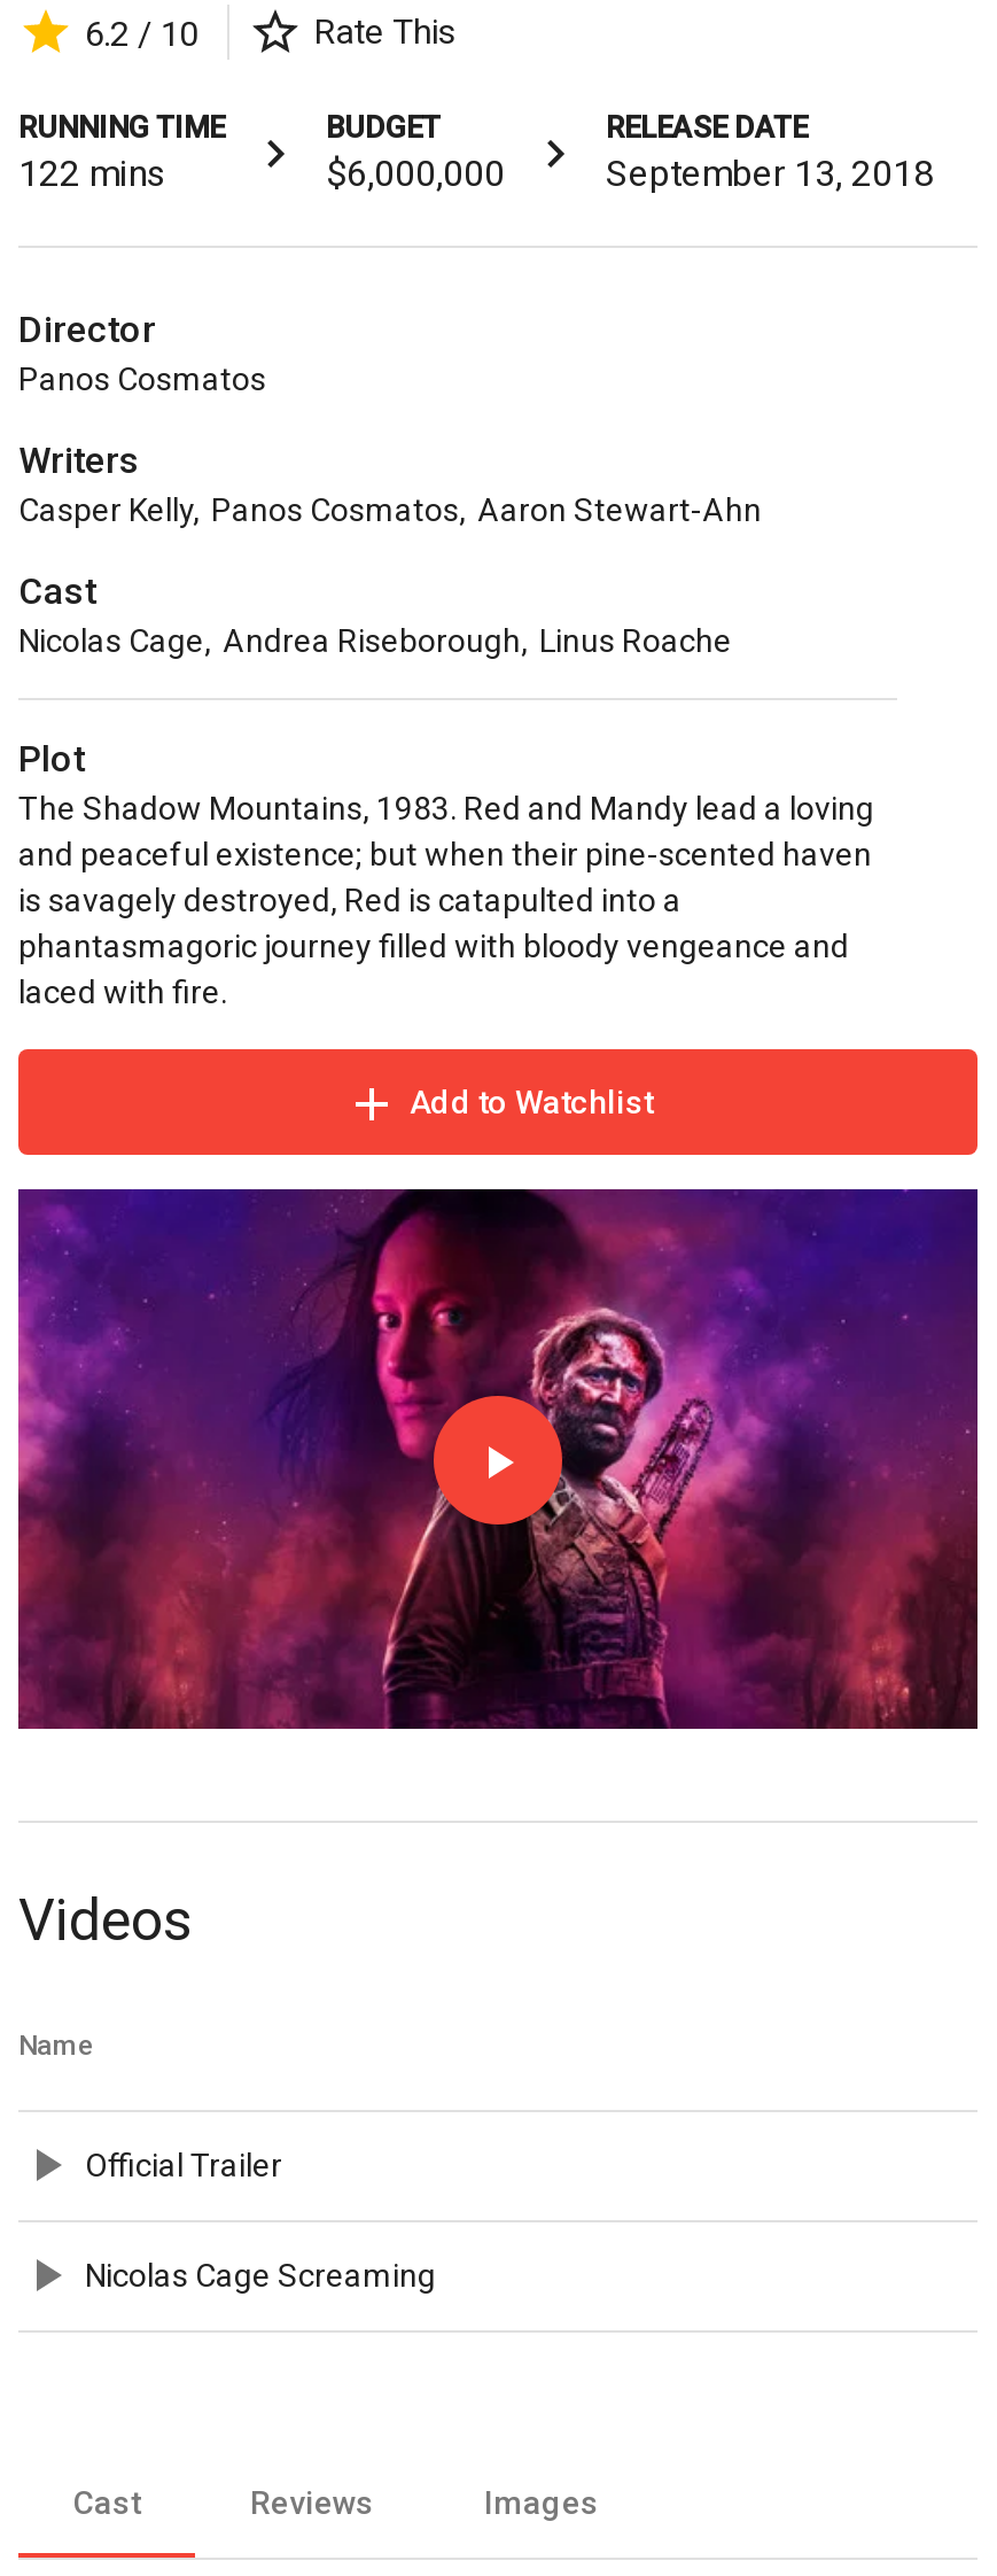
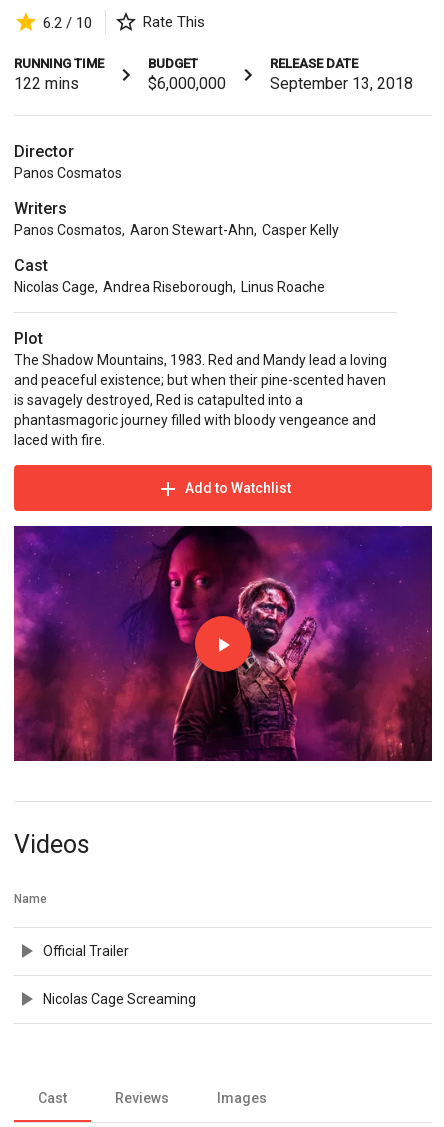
- Casper Kelly, Panos Cosmatos, Aaron Stewart-Ahn
+ Panos Cosmatos, Aaron Stewart-Ahn, Casper Kelly
